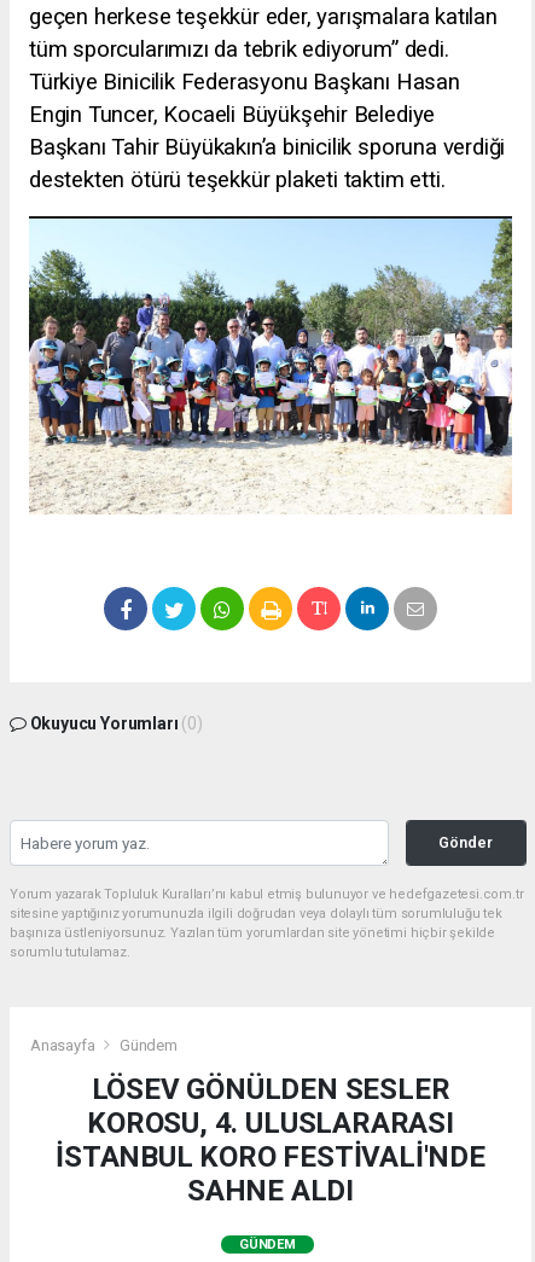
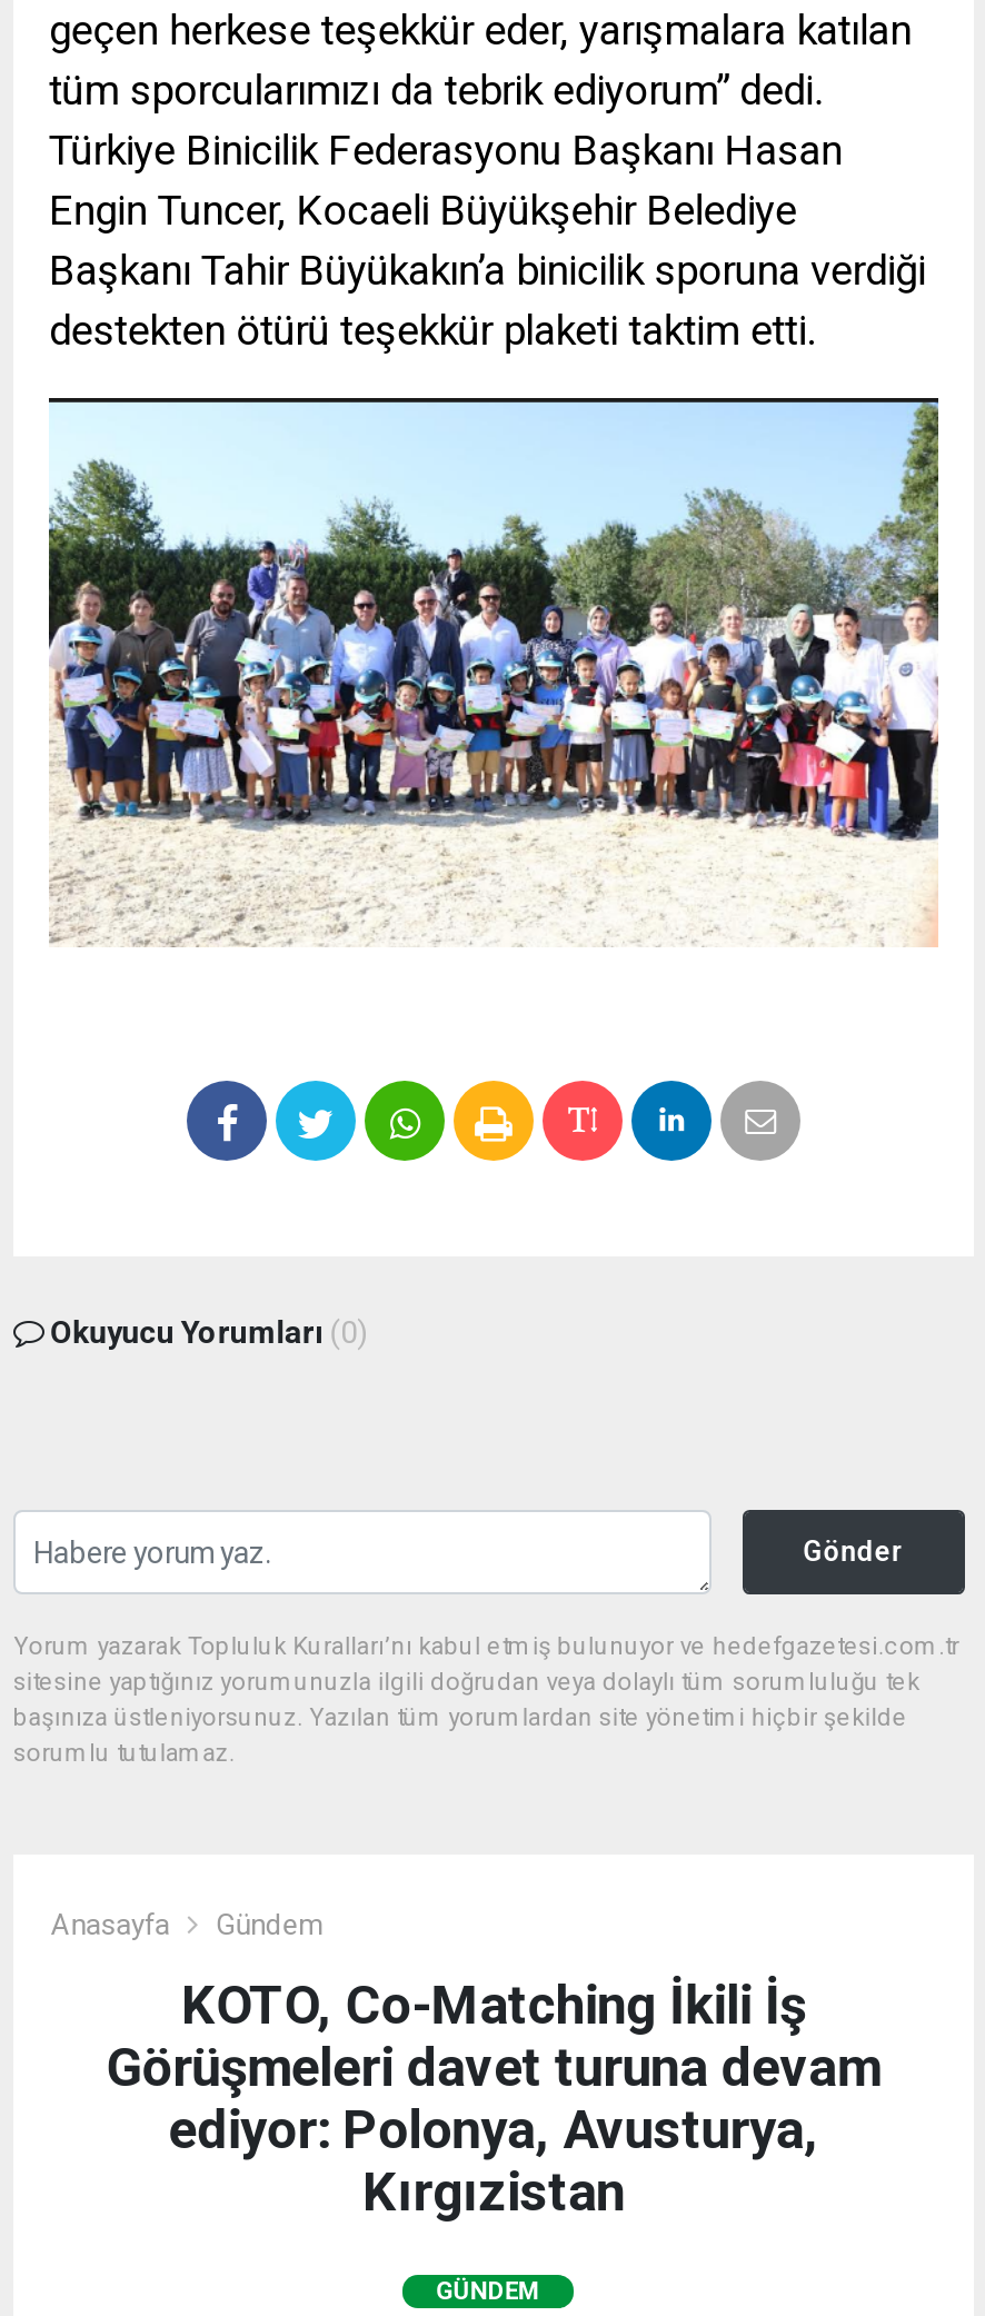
- LÖSEV GÖNÜLDEN SESLER
- KOROSU, 4. ULUSLARARASI
- İSTANBUL KORO FESTİVALİ'NDE
- SAHNE ALDI
+ KOTO, Co-Matching İkili İş
+ Görüşmeleri davet turuna devam
+ ediyor: Polonya, Avusturya,
+ Kırgızistan
